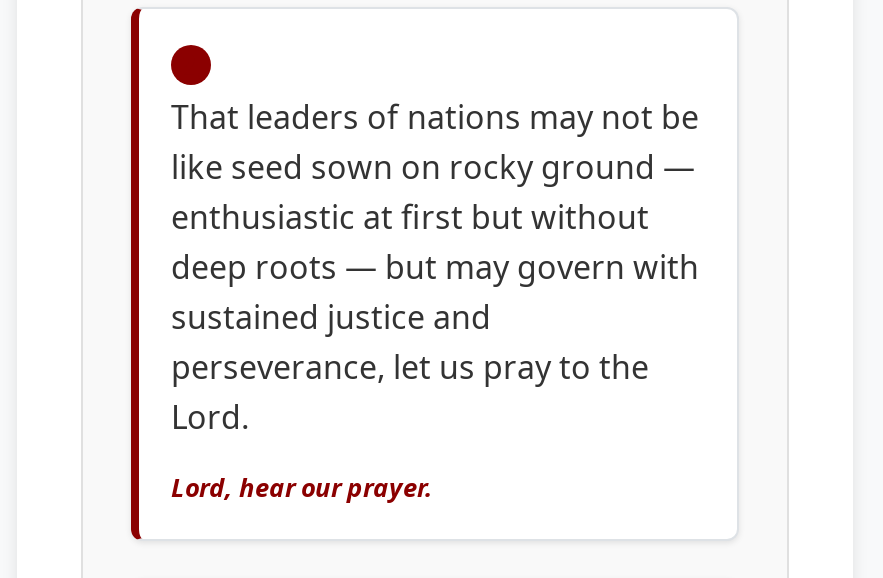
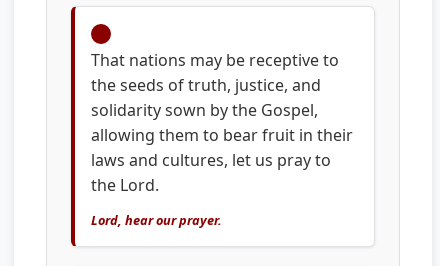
- That leaders of nations may not be
- like seed sown on rocky ground —
- enthusiastic at first but without
- deep roots — but may govern with
- sustained justice and
- perseverance, let us pray to the
- Lord.
+ That nations may be receptive to
+ the seeds of truth, justice, and
+ solidarity sown by the Gospel,
+ allowing them to bear fruit in their
+ laws and cultures, let us pray to
+ the Lord.
